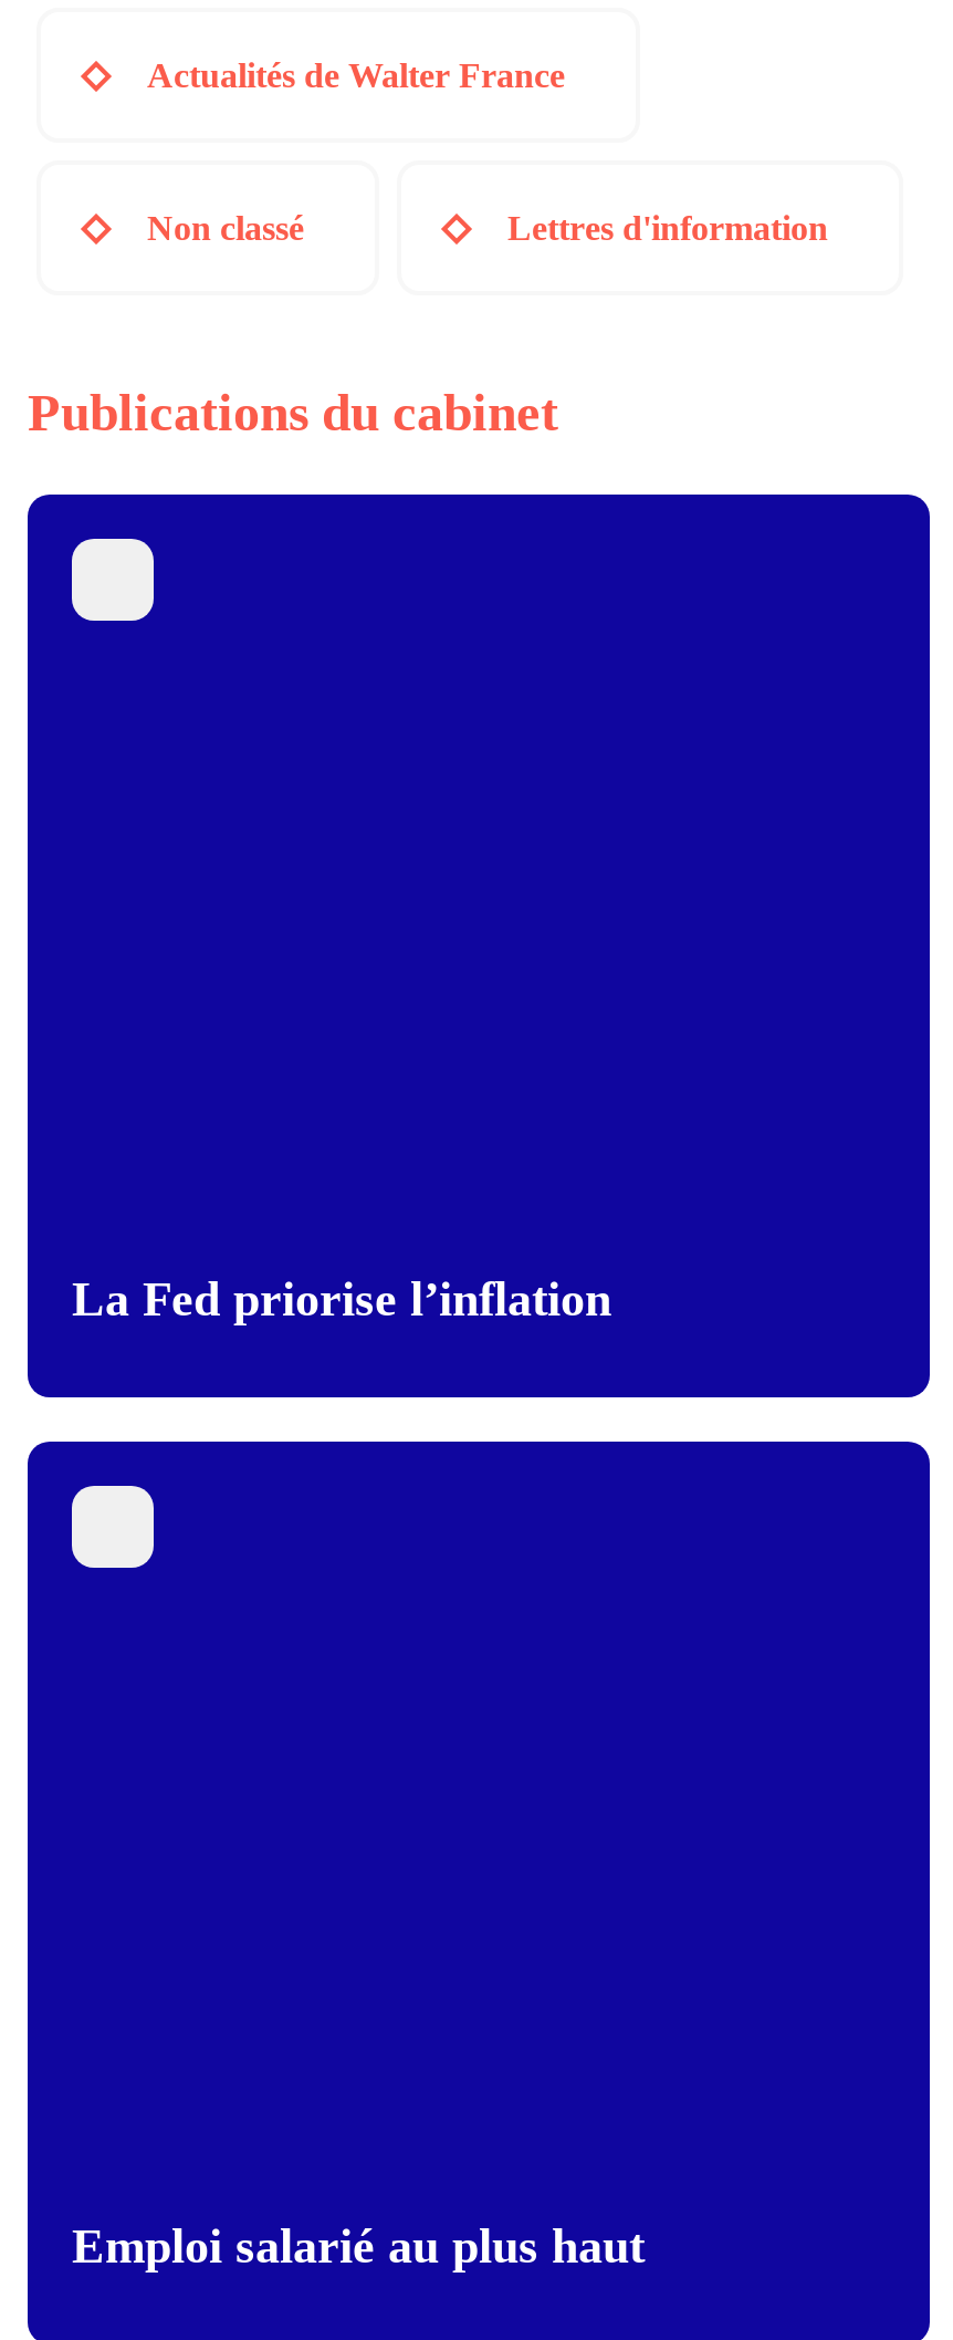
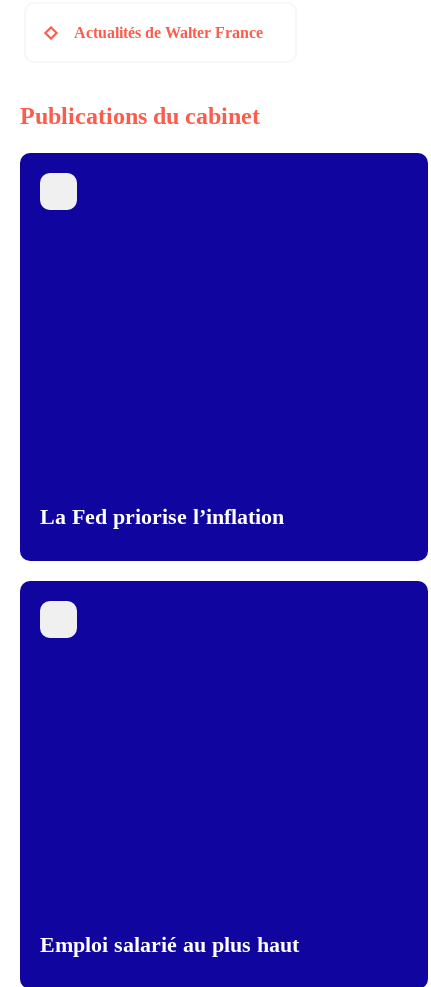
- Non classé
- Lettres d'information
